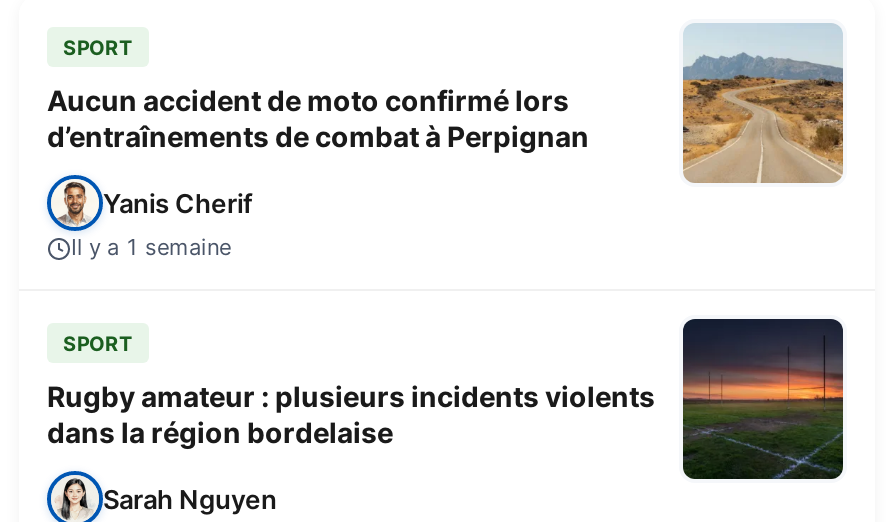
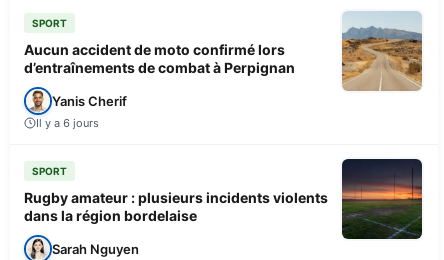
- Il y a 1 semaine
+ Il y a 6 jours
